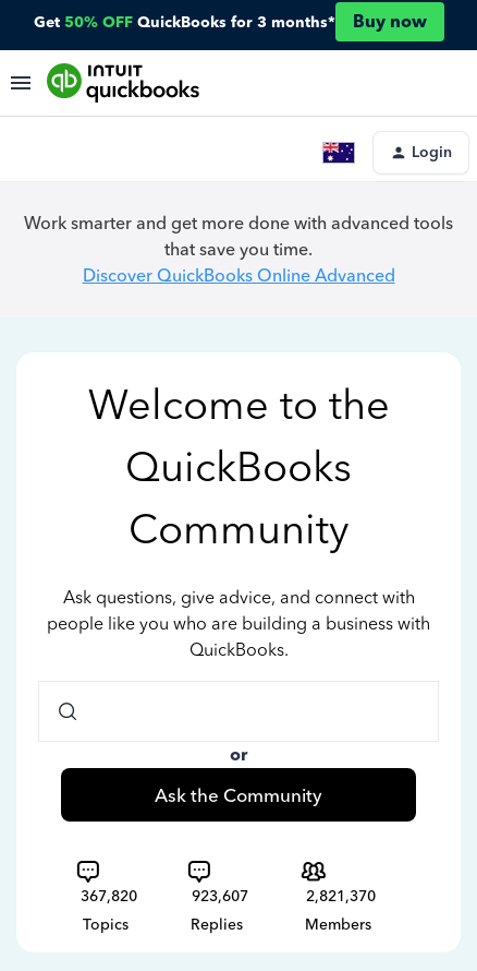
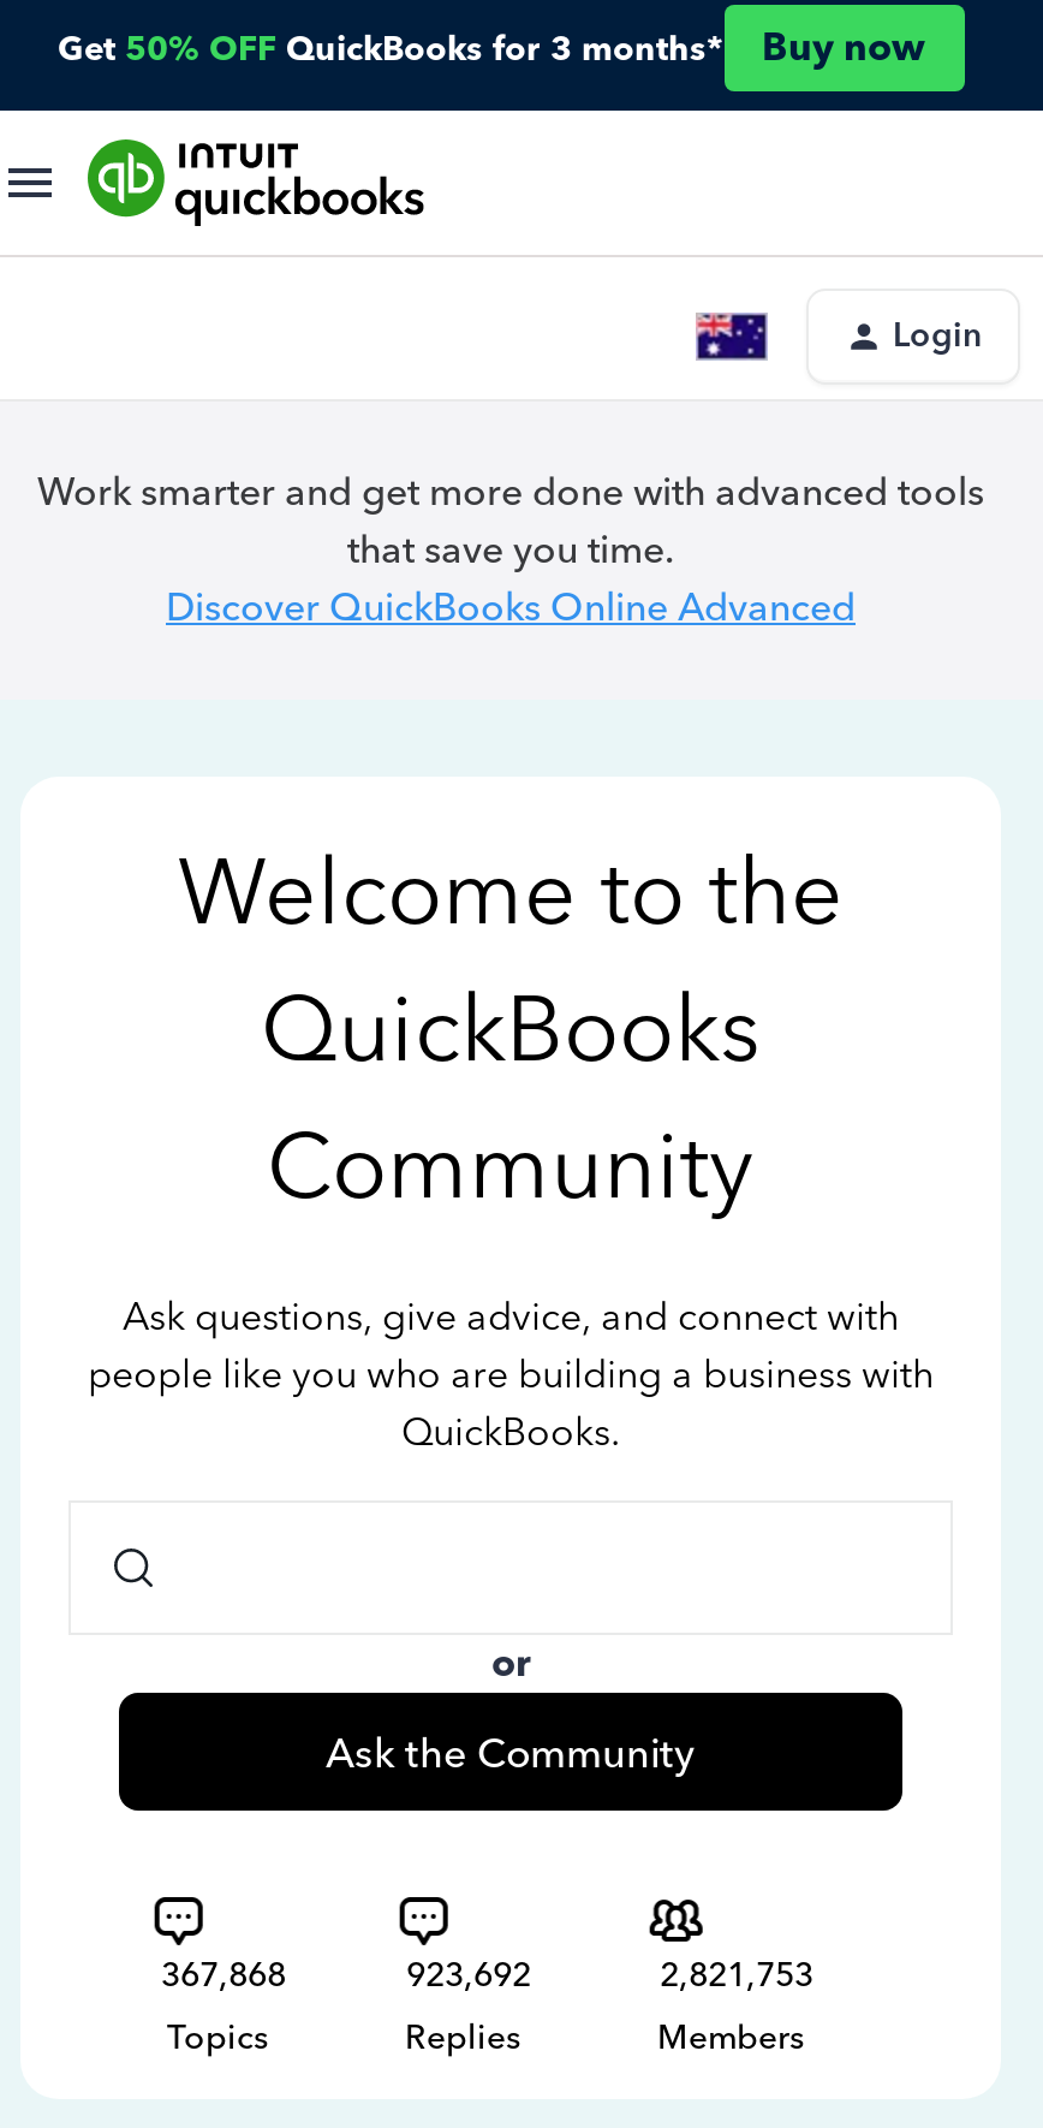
- 367,820
+ 367,868

- 923,607
+ 923,692

- 2,821,370
+ 2,821,753
